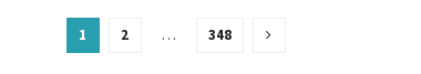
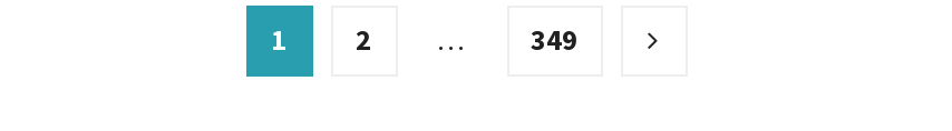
- 348
+ 349
